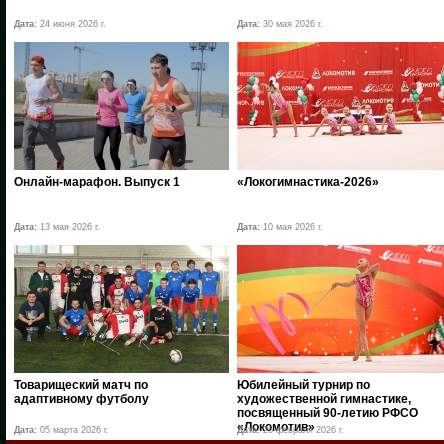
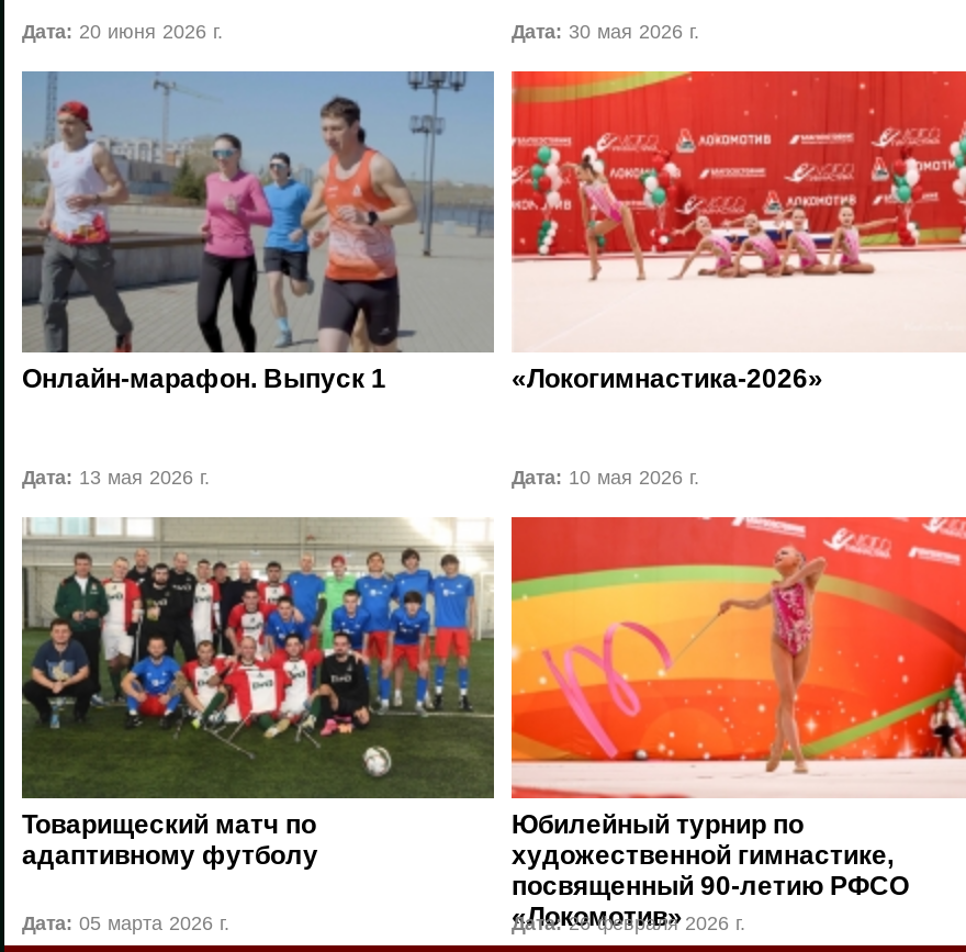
- Дата: 24 июня 2026 г.
+ Дата: 20 июня 2026 г.
